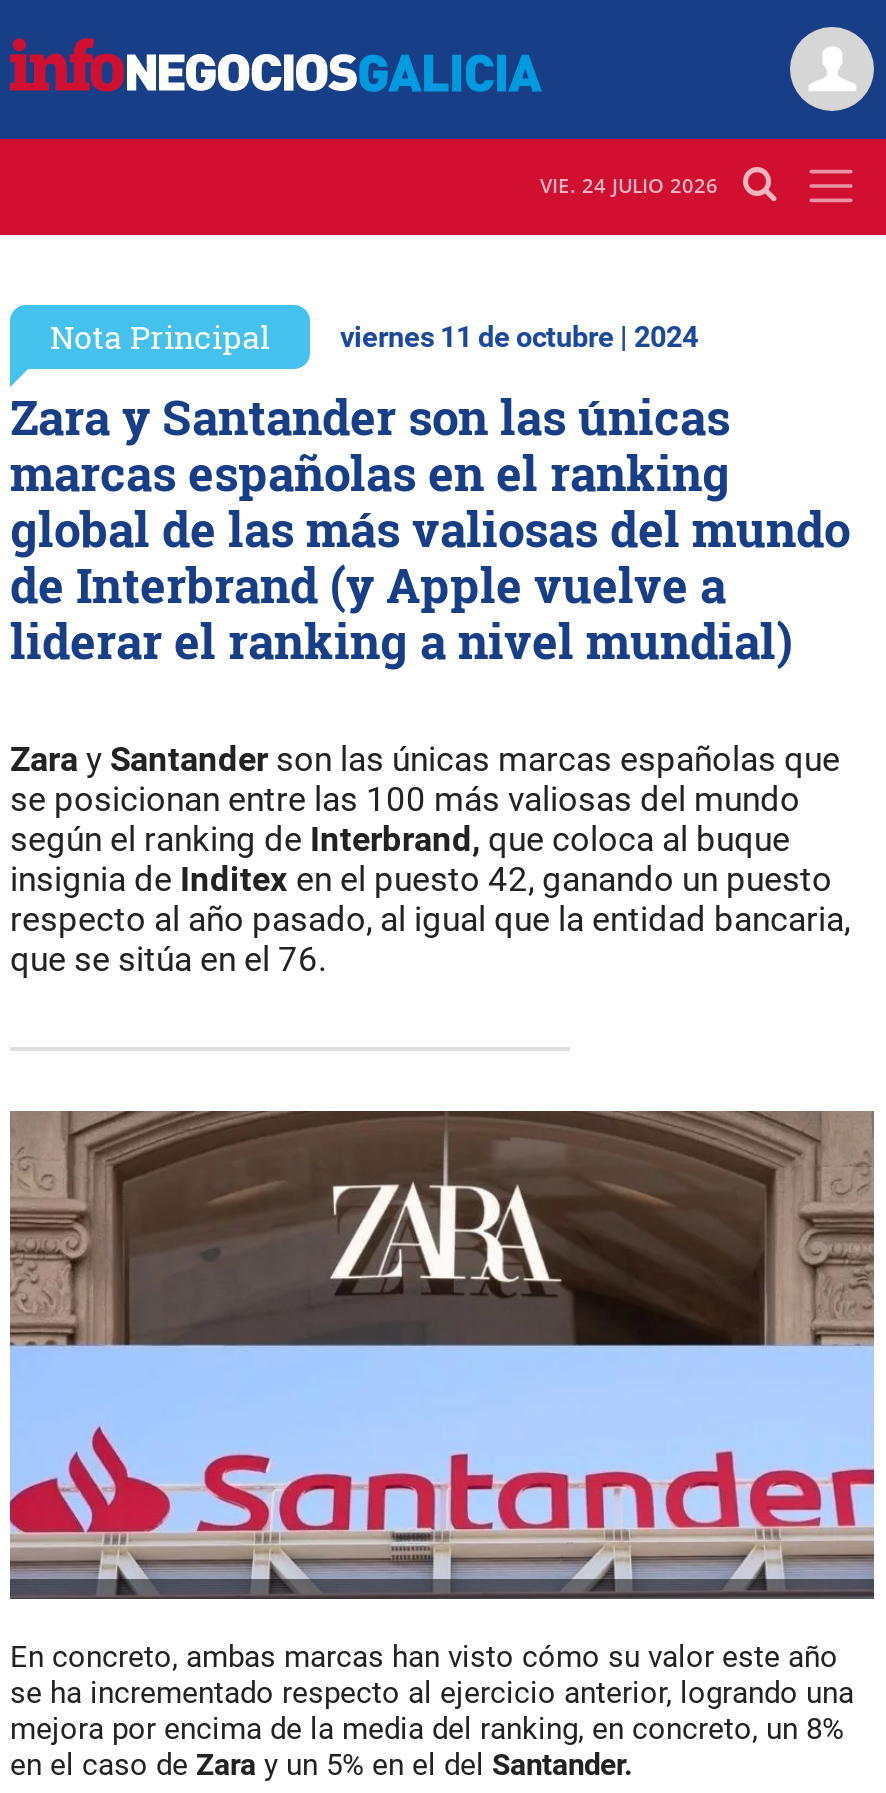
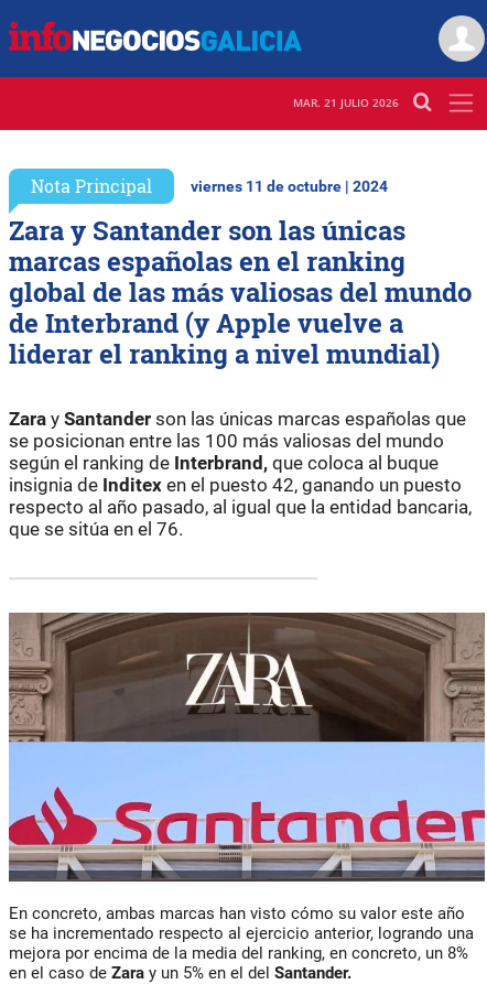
- VIE. 24 JULIO 2026
+ MAR. 21 JULIO 2026
